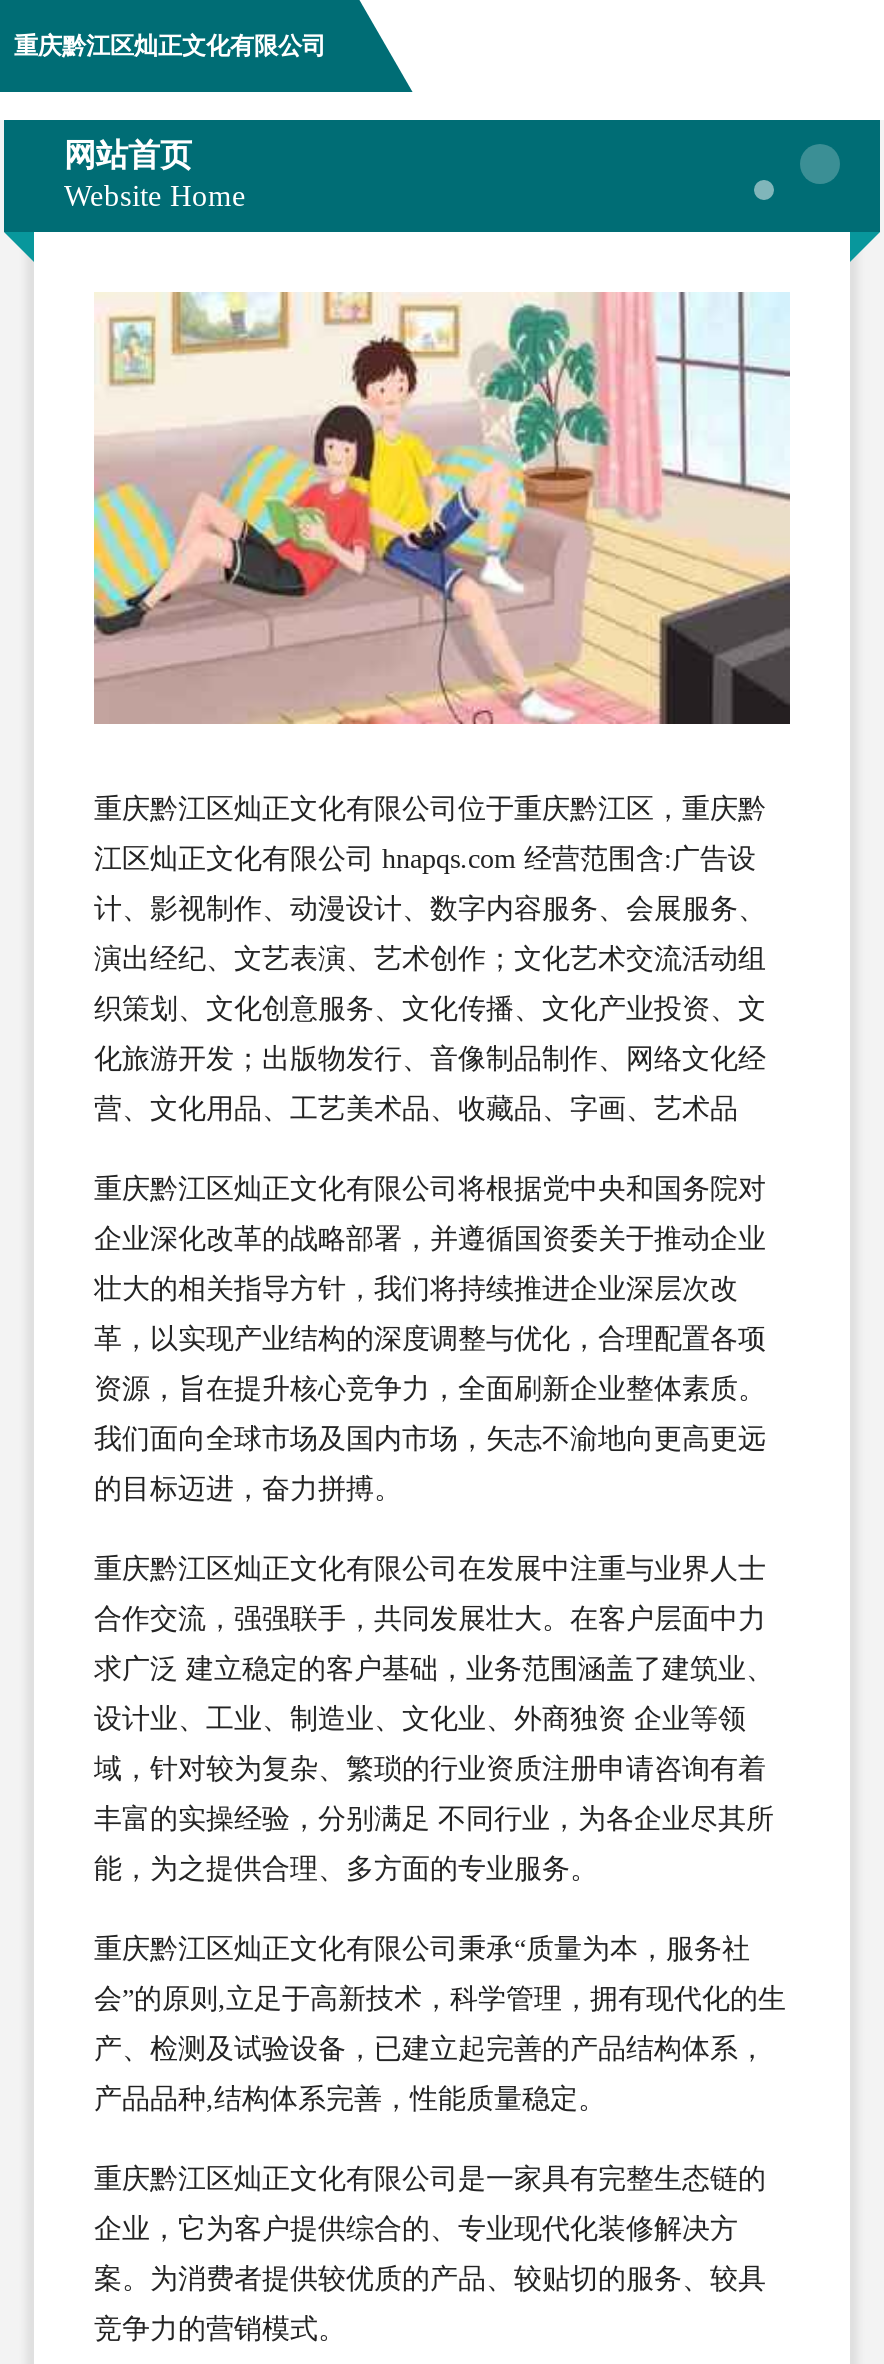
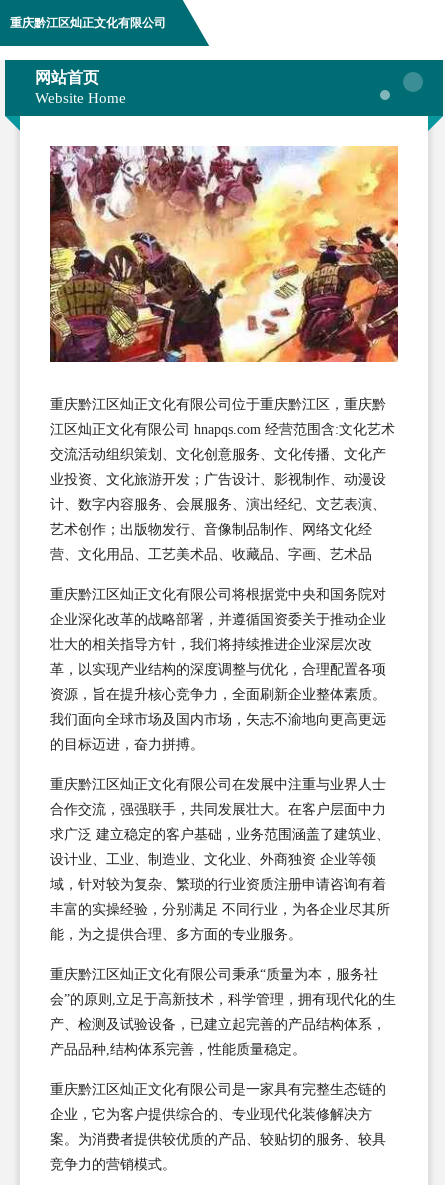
- [image]
+ [image]

- 江区灿正文化有限公司 hnapqs.com 经营范围含:广告设
+ 江区灿正文化有限公司 hnapqs.com 经营范围含:文化艺术

- 计、影视制作、动漫设计、数字内容服务、会展服务、
+ 交流活动组织策划、文化创意服务、文化传播、文化产

- 演出经纪、文艺表演、艺术创作；文化艺术交流活动组
+ 业投资、文化旅游开发；广告设计、影视制作、动漫设

- 织策划、文化创意服务、文化传播、文化产业投资、文
+ 计、数字内容服务、会展服务、演出经纪、文艺表演、

- 化旅游开发；出版物发行、音像制品制作、网络文化经
+ 艺术创作；出版物发行、音像制品制作、网络文化经
